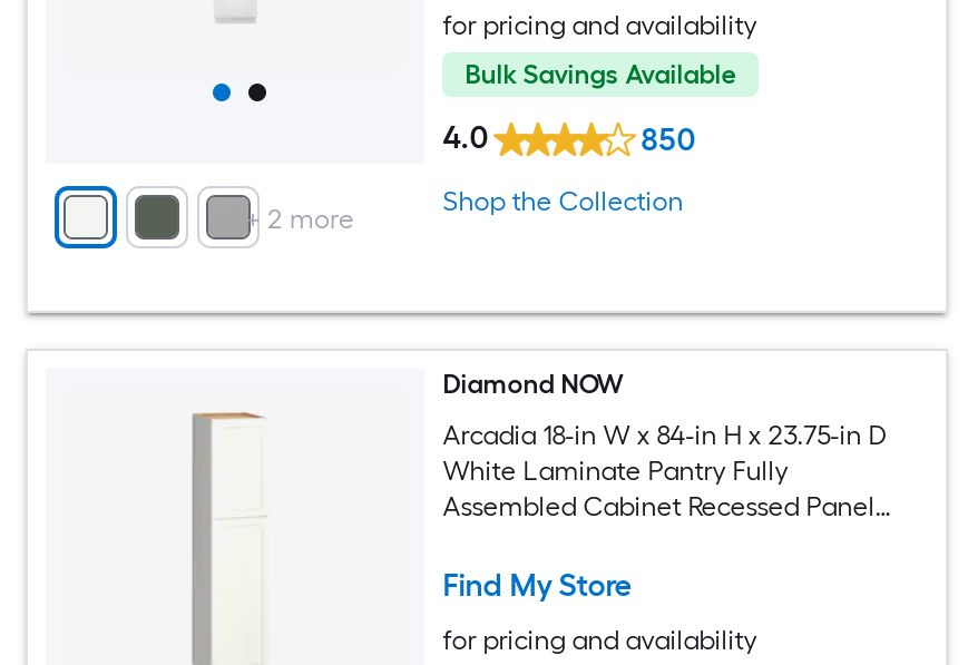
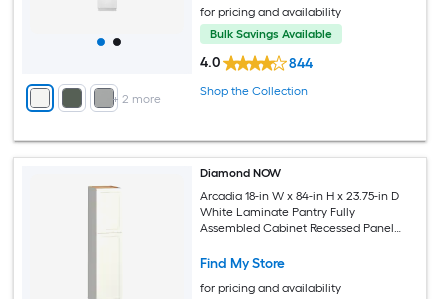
- 850
+ 844
